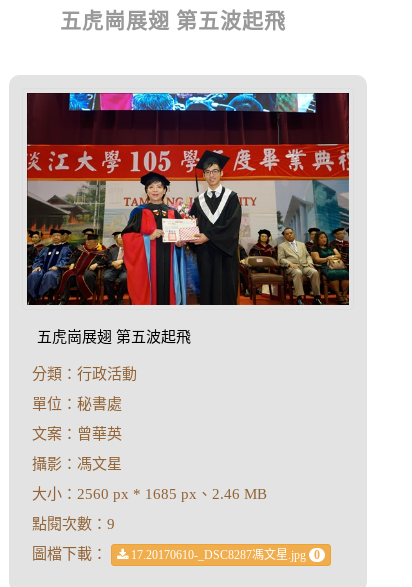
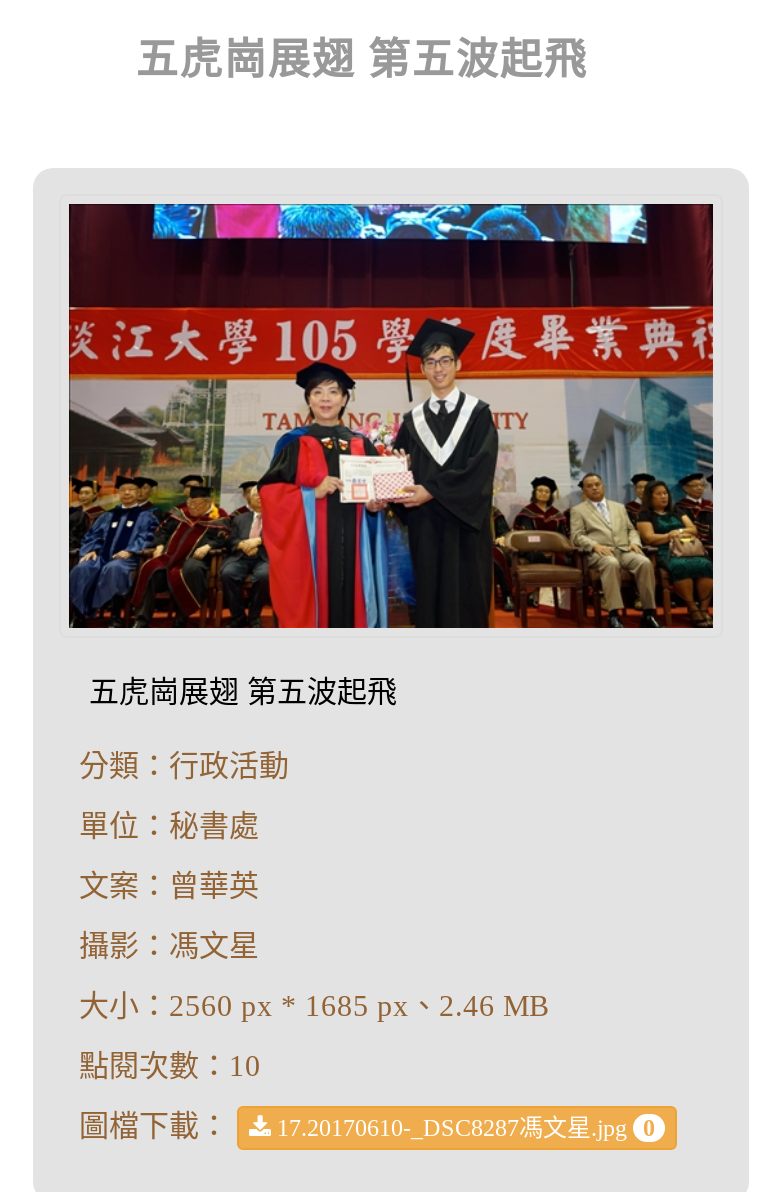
- 點閱次數：9
+ 點閱次數：10
